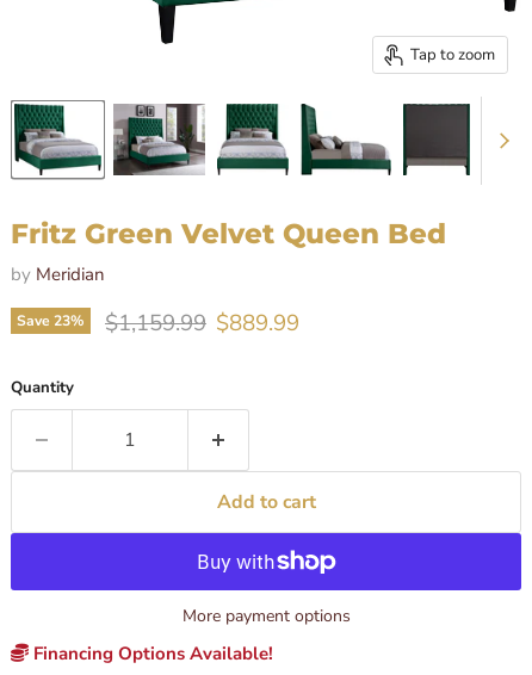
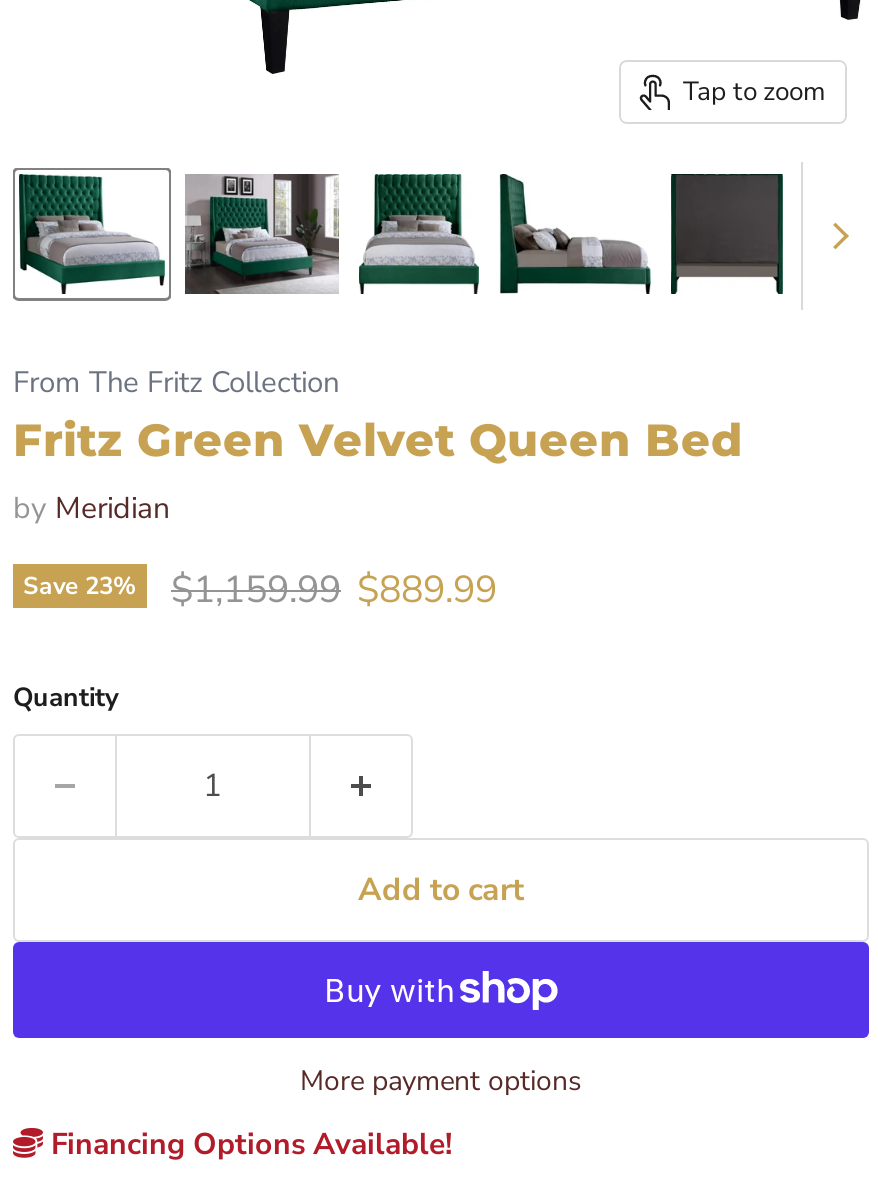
+ From The Fritz Collection
